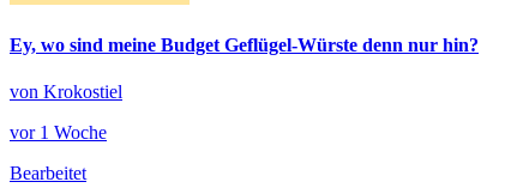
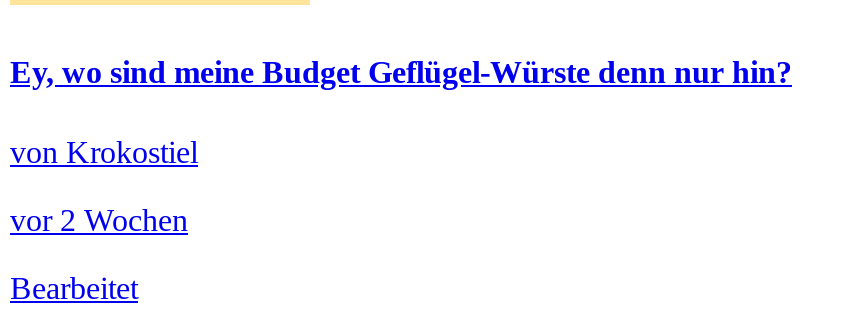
- vor 1 Woche
+ vor 2 Wochen
